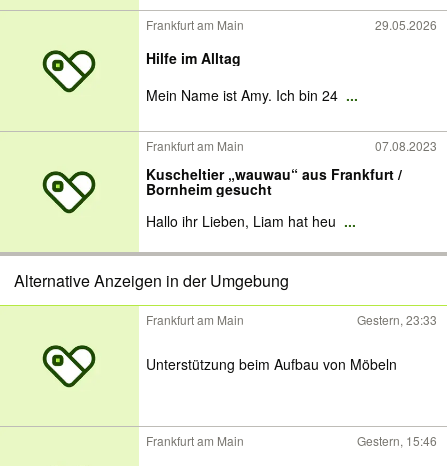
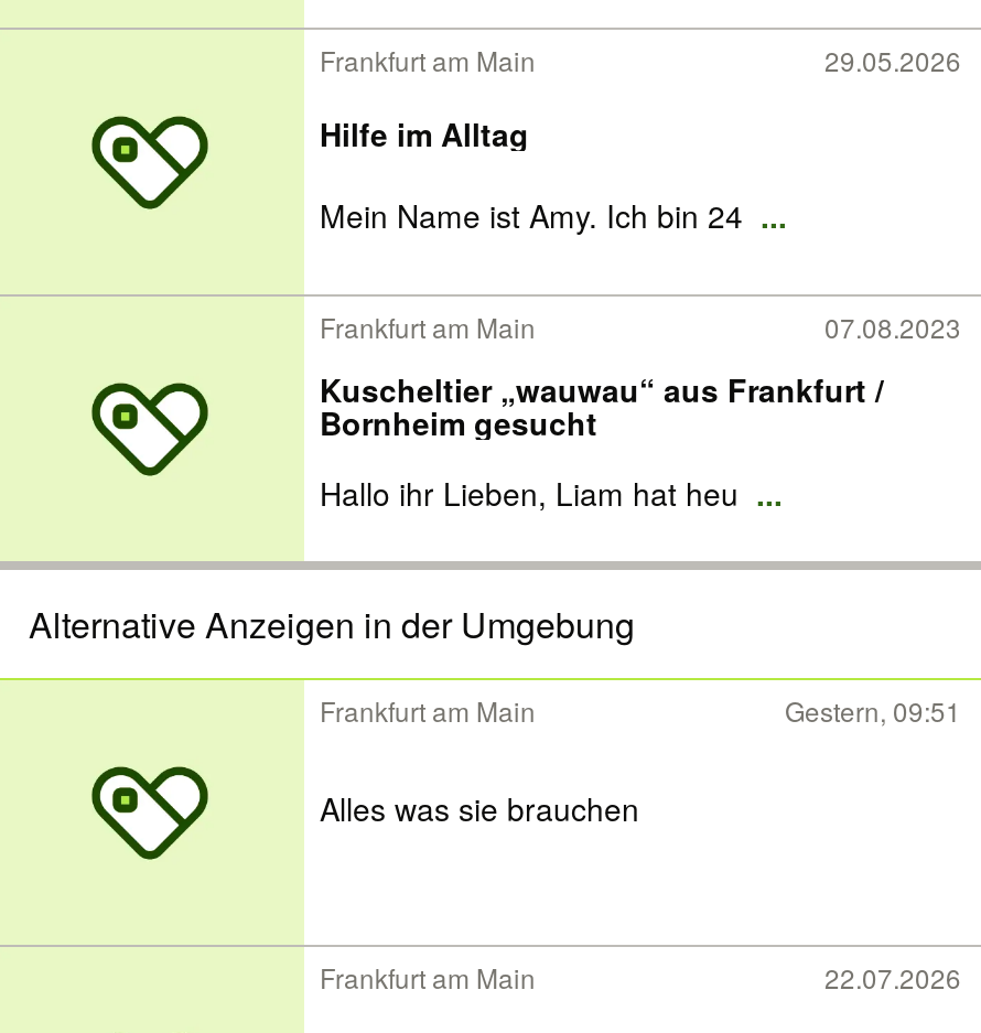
- Gestern, 23:33
+ Gestern, 09:51

- Unterstützung beim Aufbau von Möbeln
+ Alles was sie brauchen

- Gestern, 15:46
+ 22.07.2026
